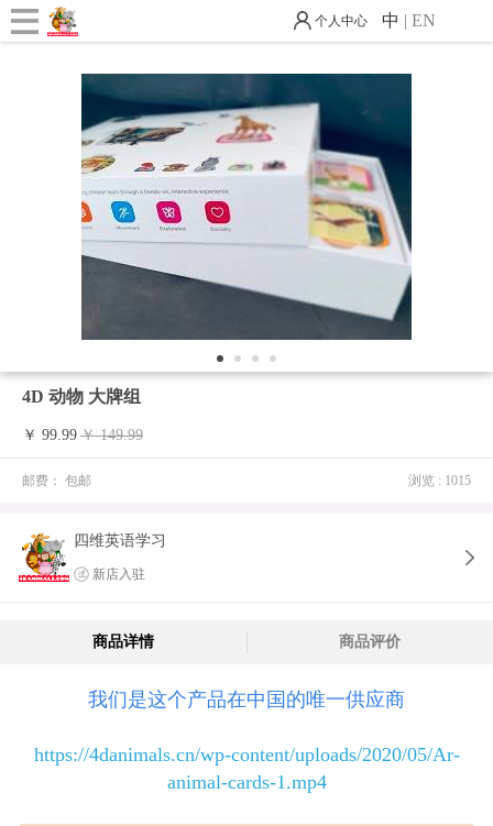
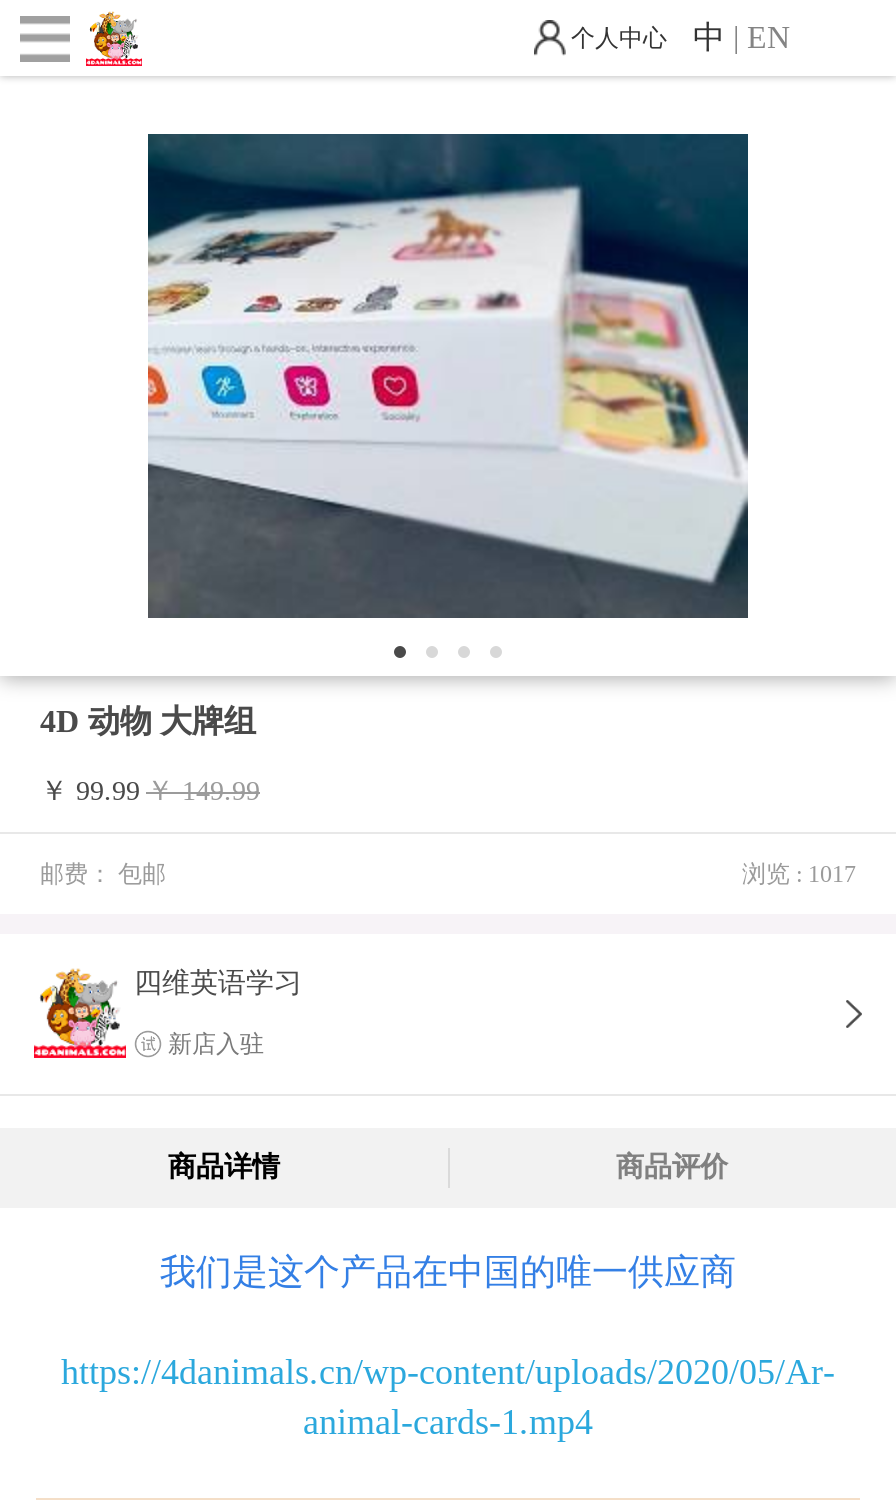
- 浏览 : 1015
+ 浏览 : 1017
